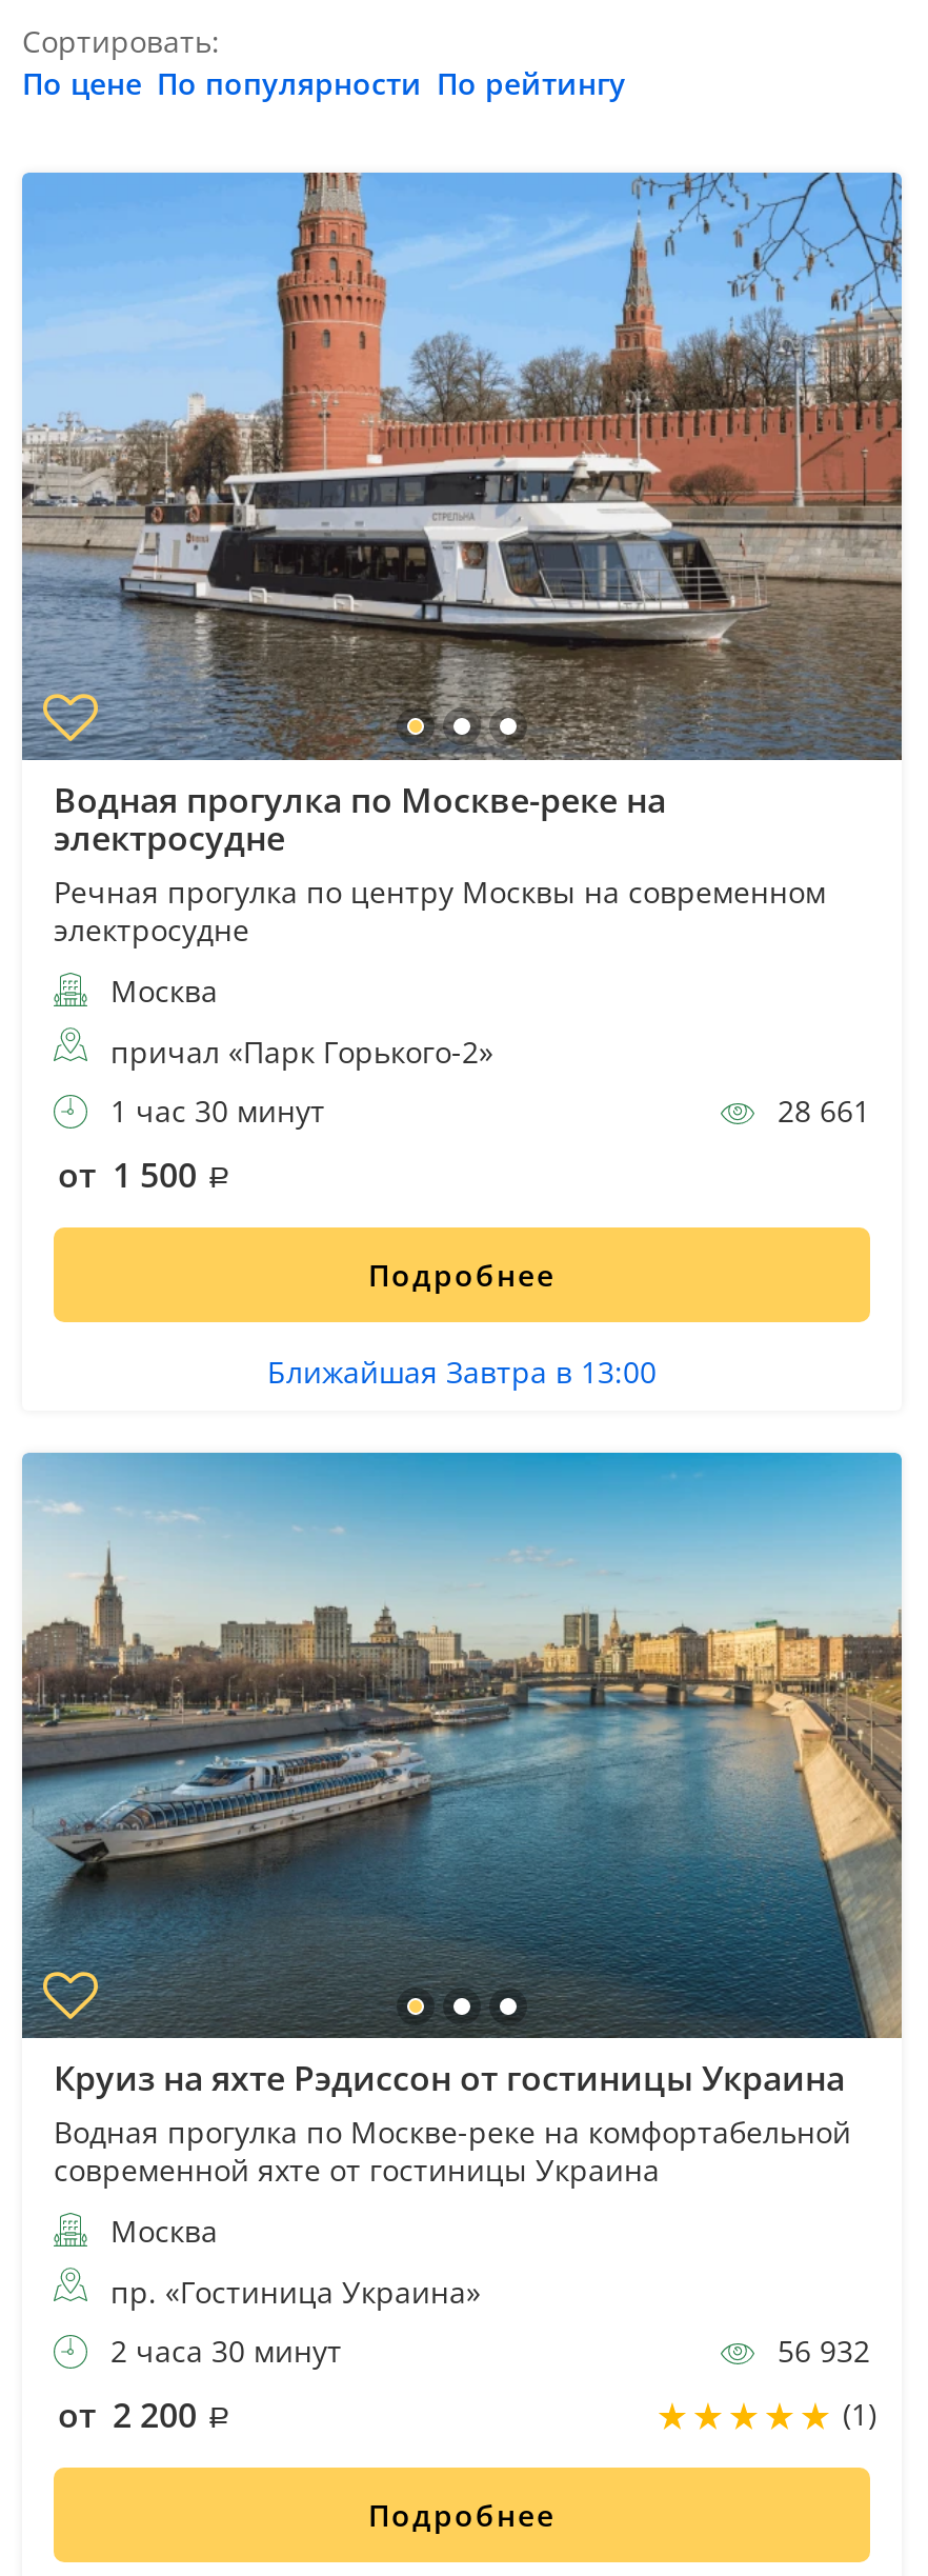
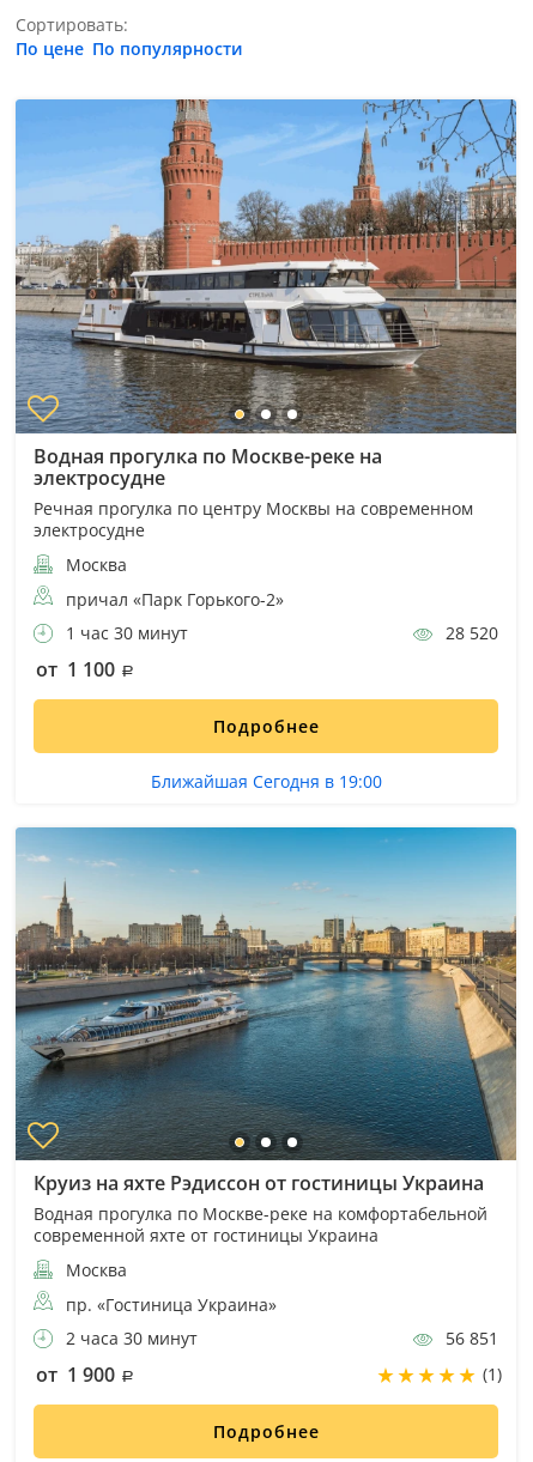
- По цене По популярности По рейтингу
+ По цене По популярности

- 28 661
+ 28 520

- от 1 500
+ от 1 100

- Ближайшая Завтра в 13:00
+ Ближайшая Сегодня в 19:00

- 56 932
+ 56 851

- от 2 200
+ от 1 900
